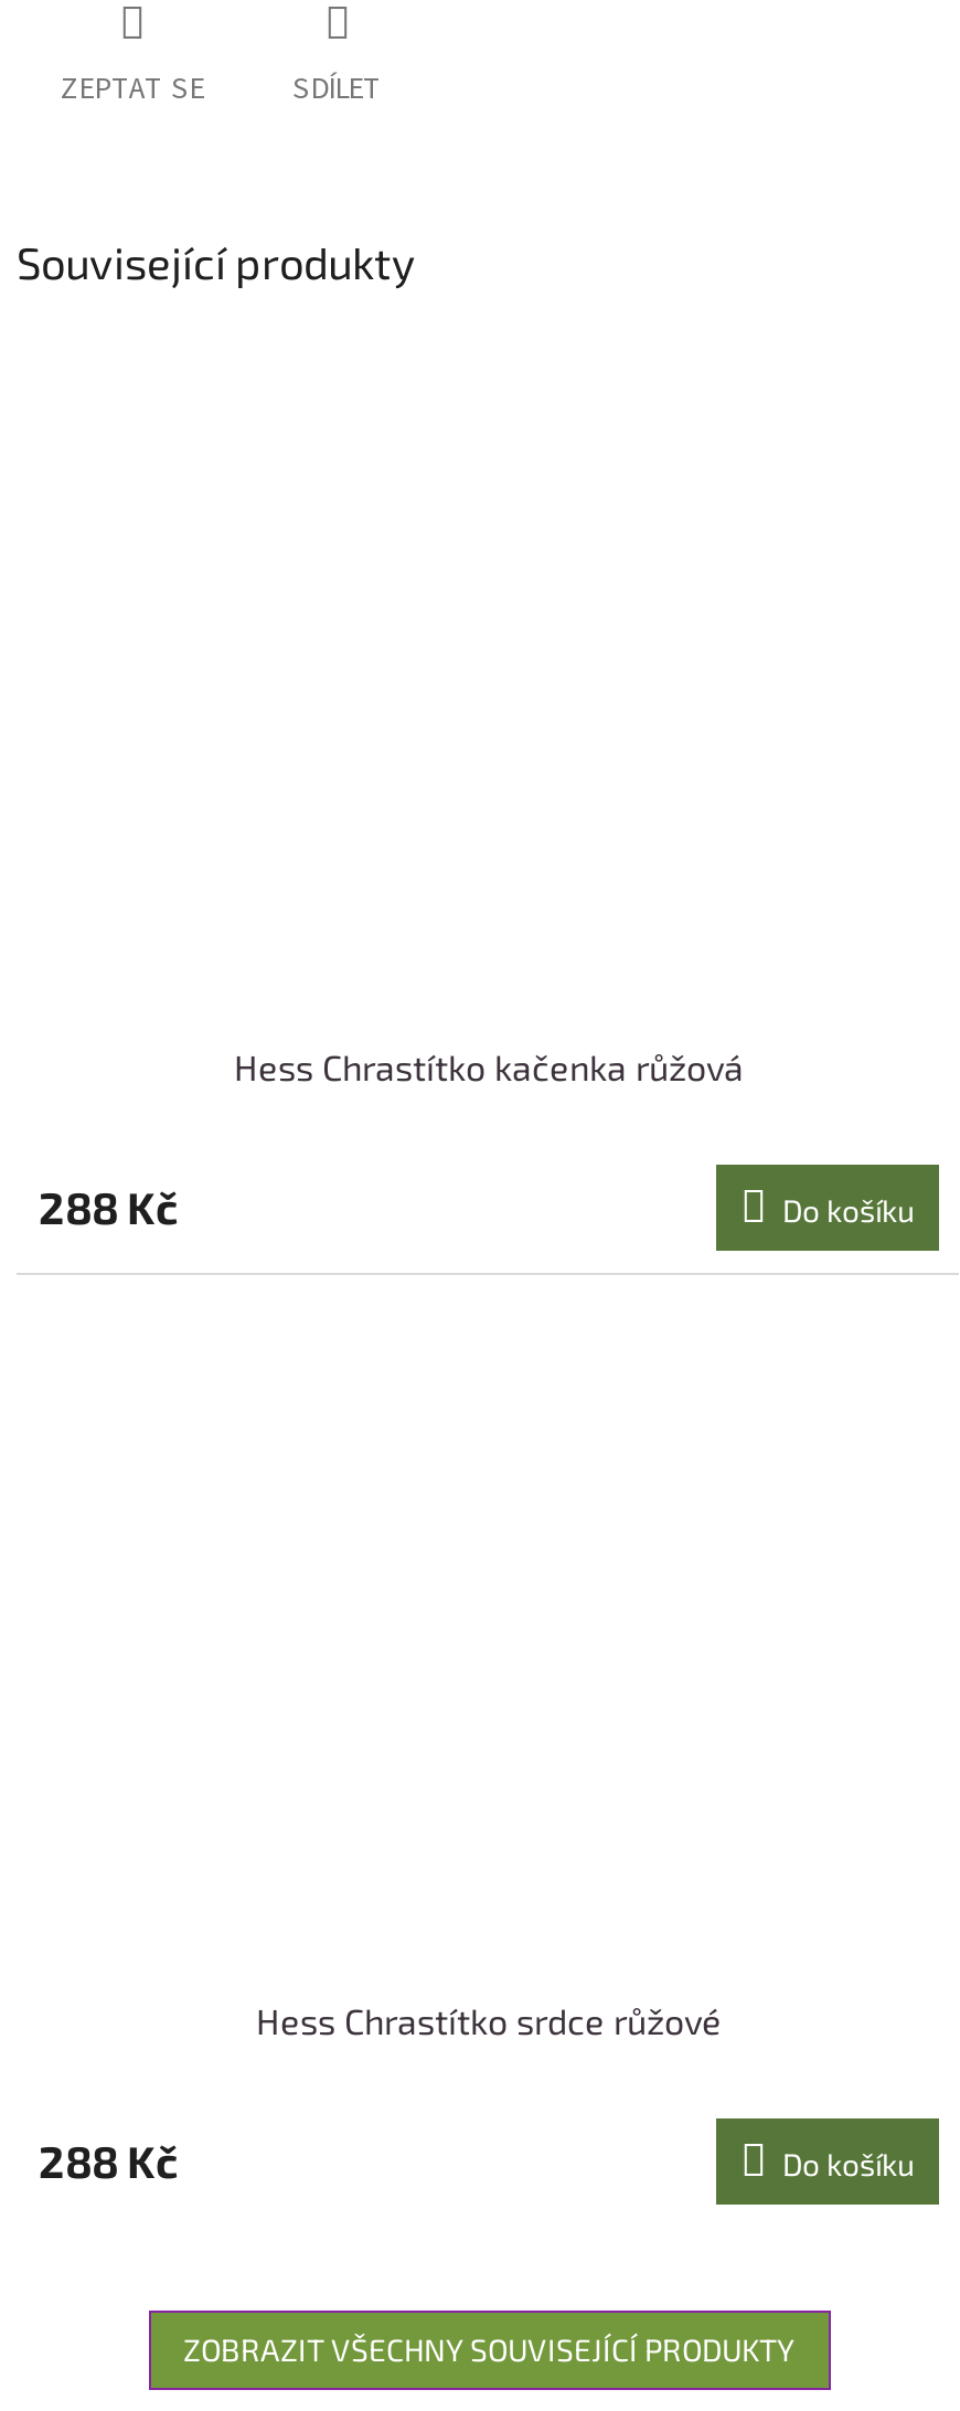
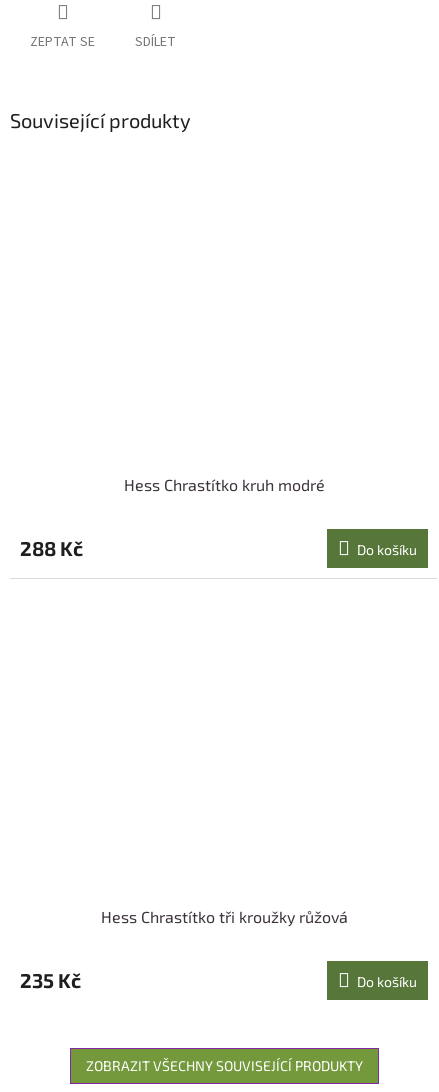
- Hess Chrastítko kačenka růžová
+ Hess Chrastítko kruh modré

- Hess Chrastítko srdce růžové
+ Hess Chrastítko tři kroužky růžová

- 288 Kč
+ 235 Kč
